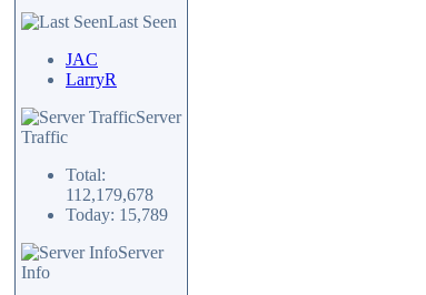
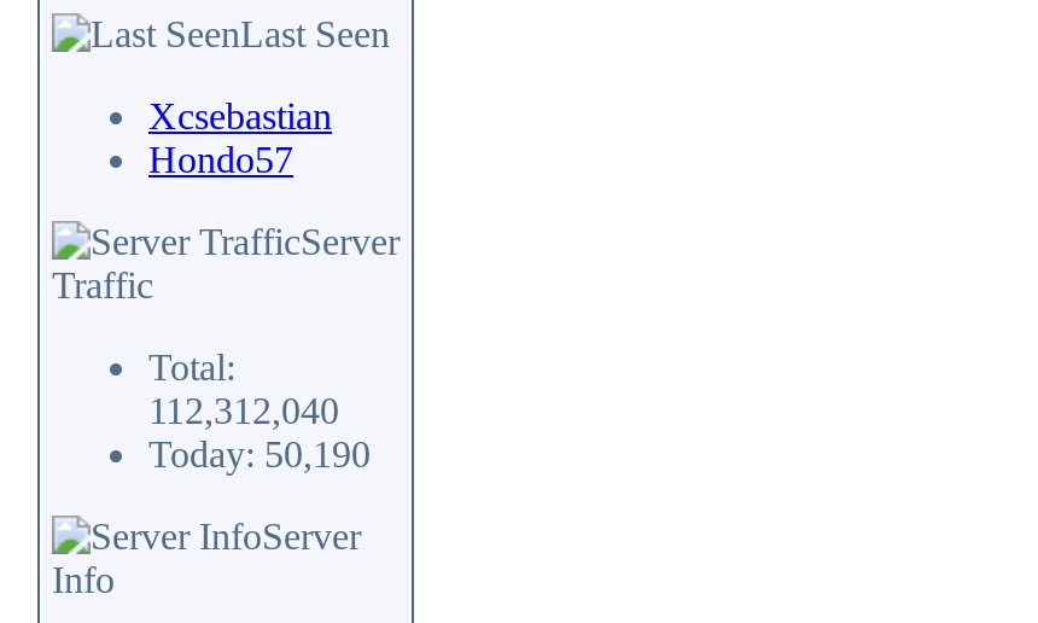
- JAC
- LarryR
+ Xcsebastian
+ Hondo57

- 112,179,678
+ 112,312,040

- Today: 15,789
+ Today: 50,190
